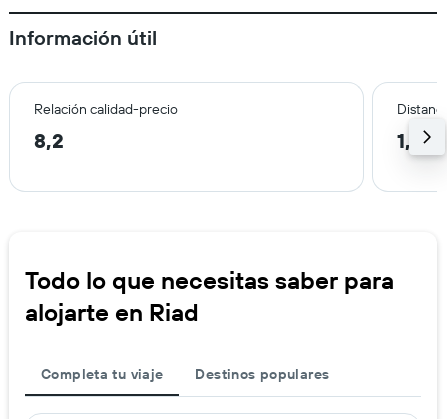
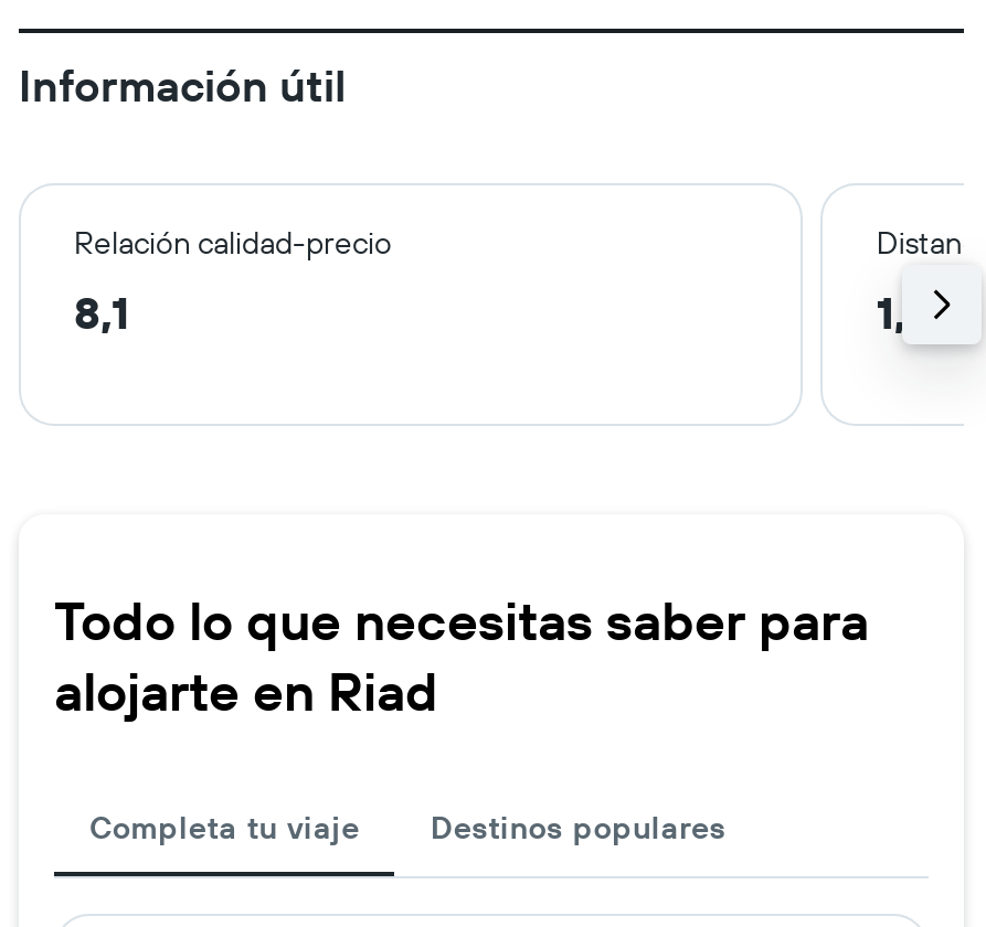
- 8,2
+ 8,1
